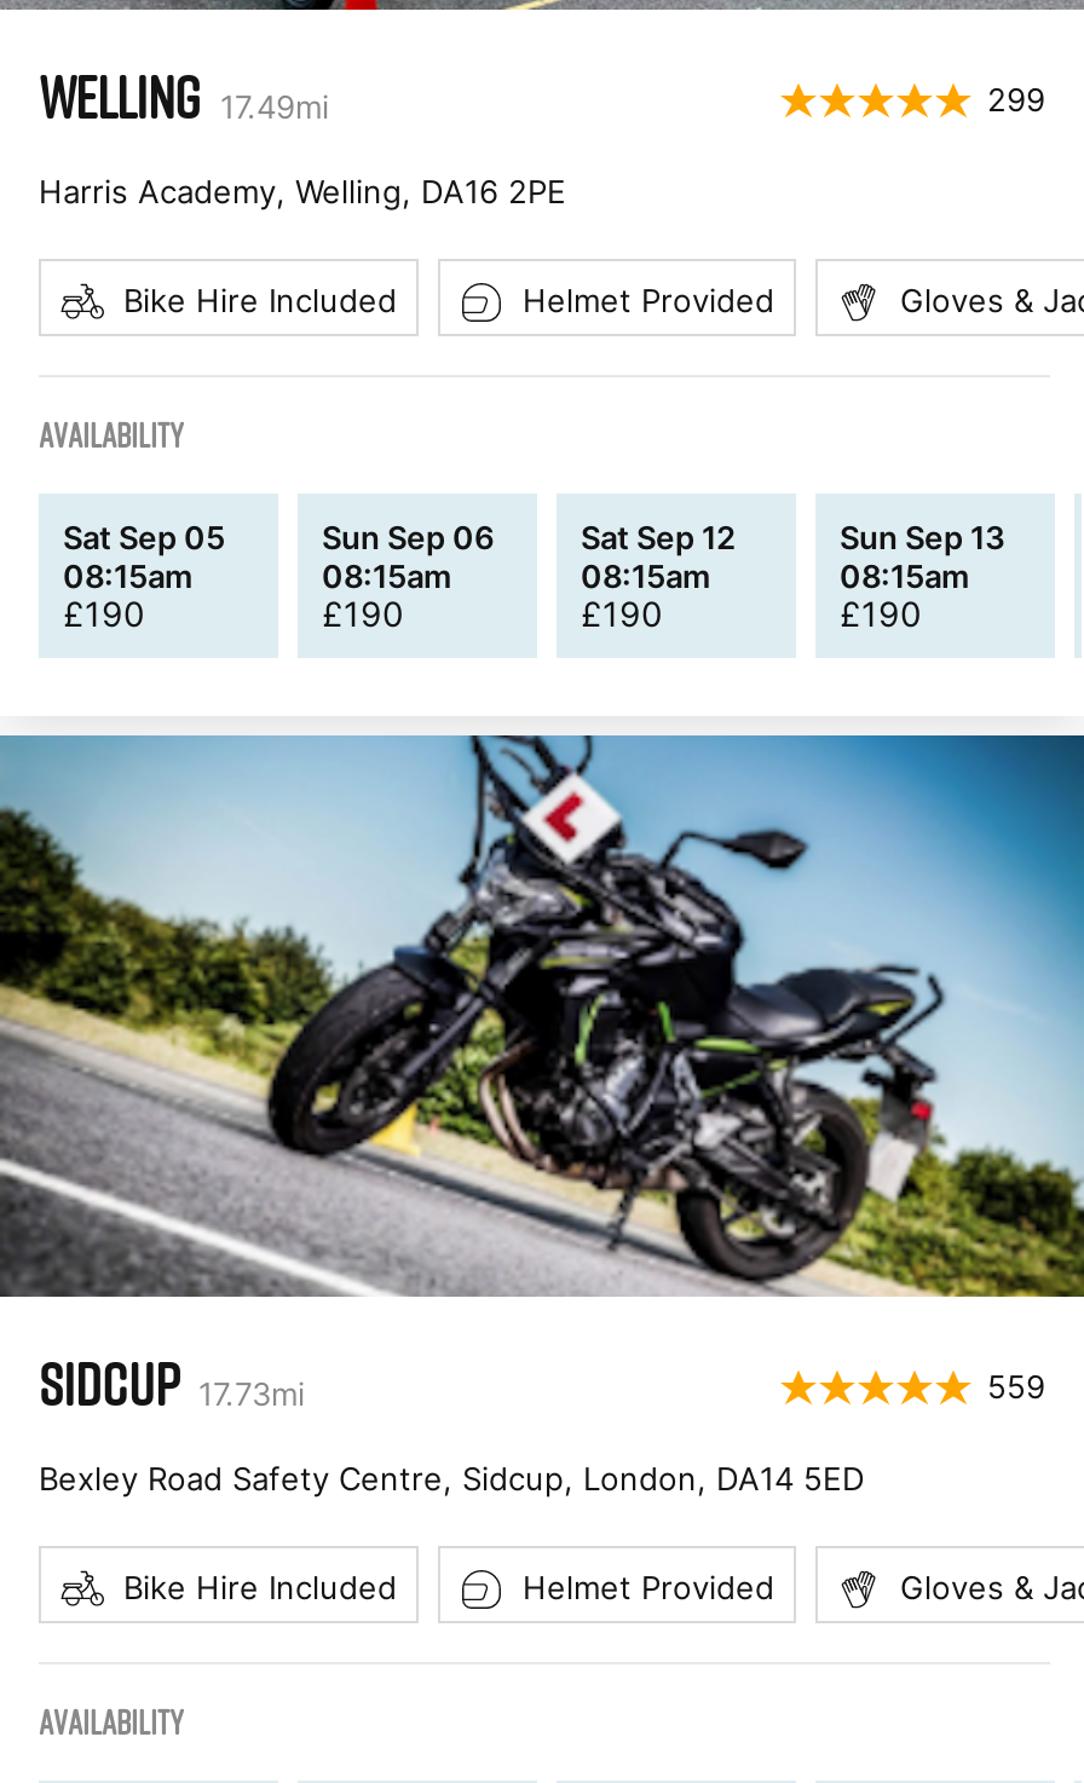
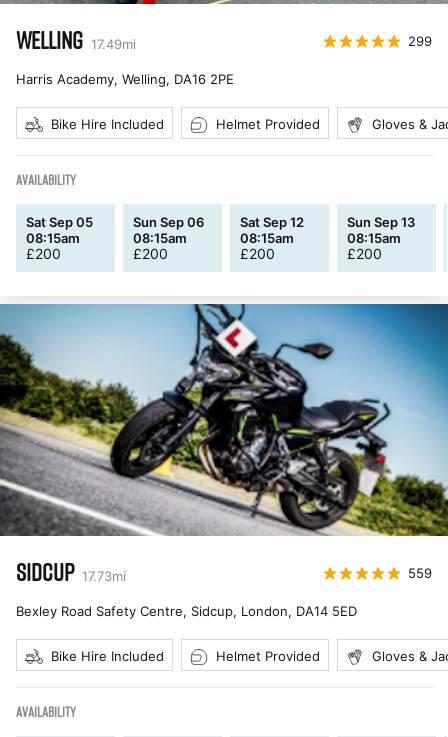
- £190
+ £200

- £190
+ £200

- £190
+ £200

- £190
+ £200
